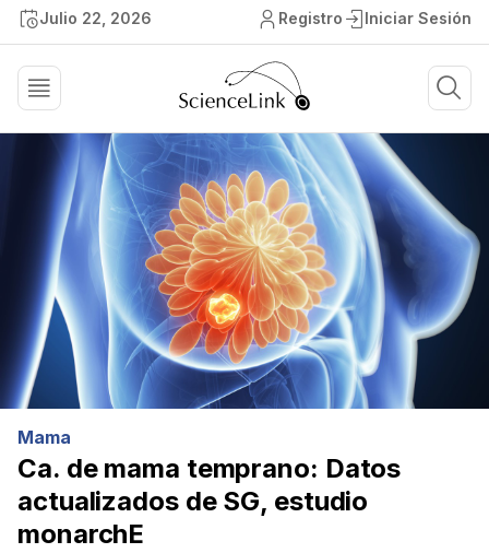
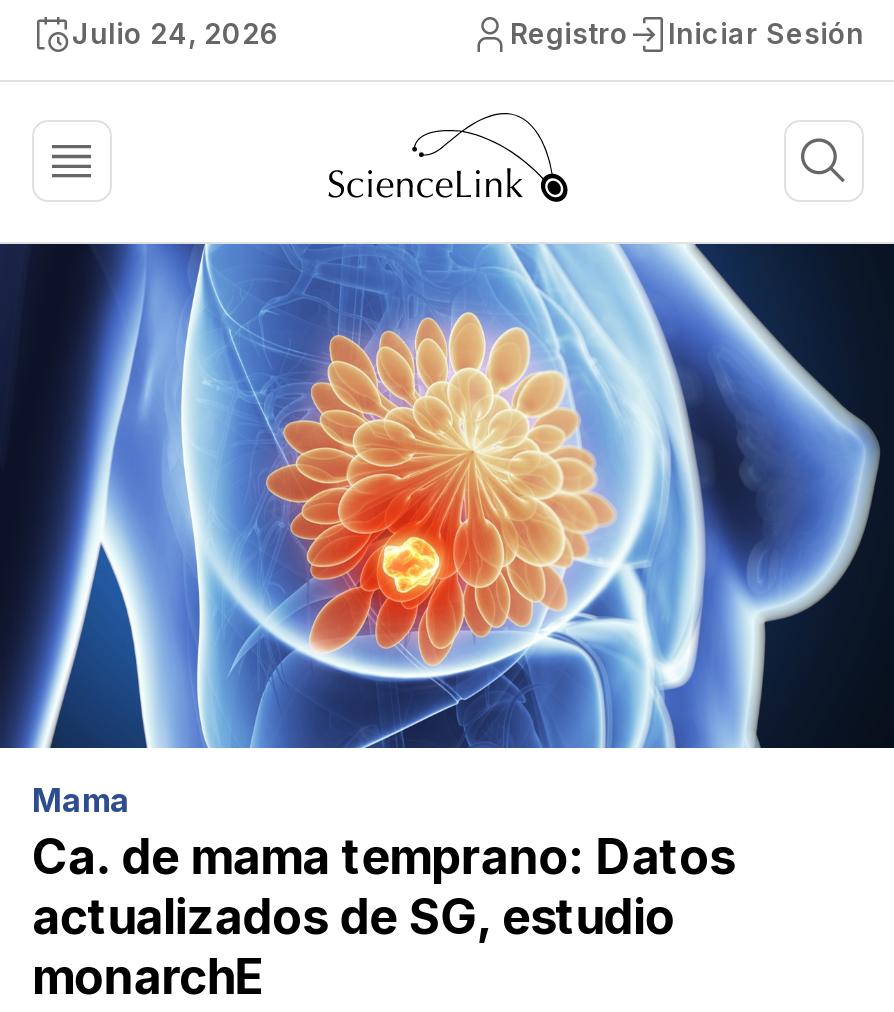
- Julio 22, 2026
+ Julio 24, 2026
